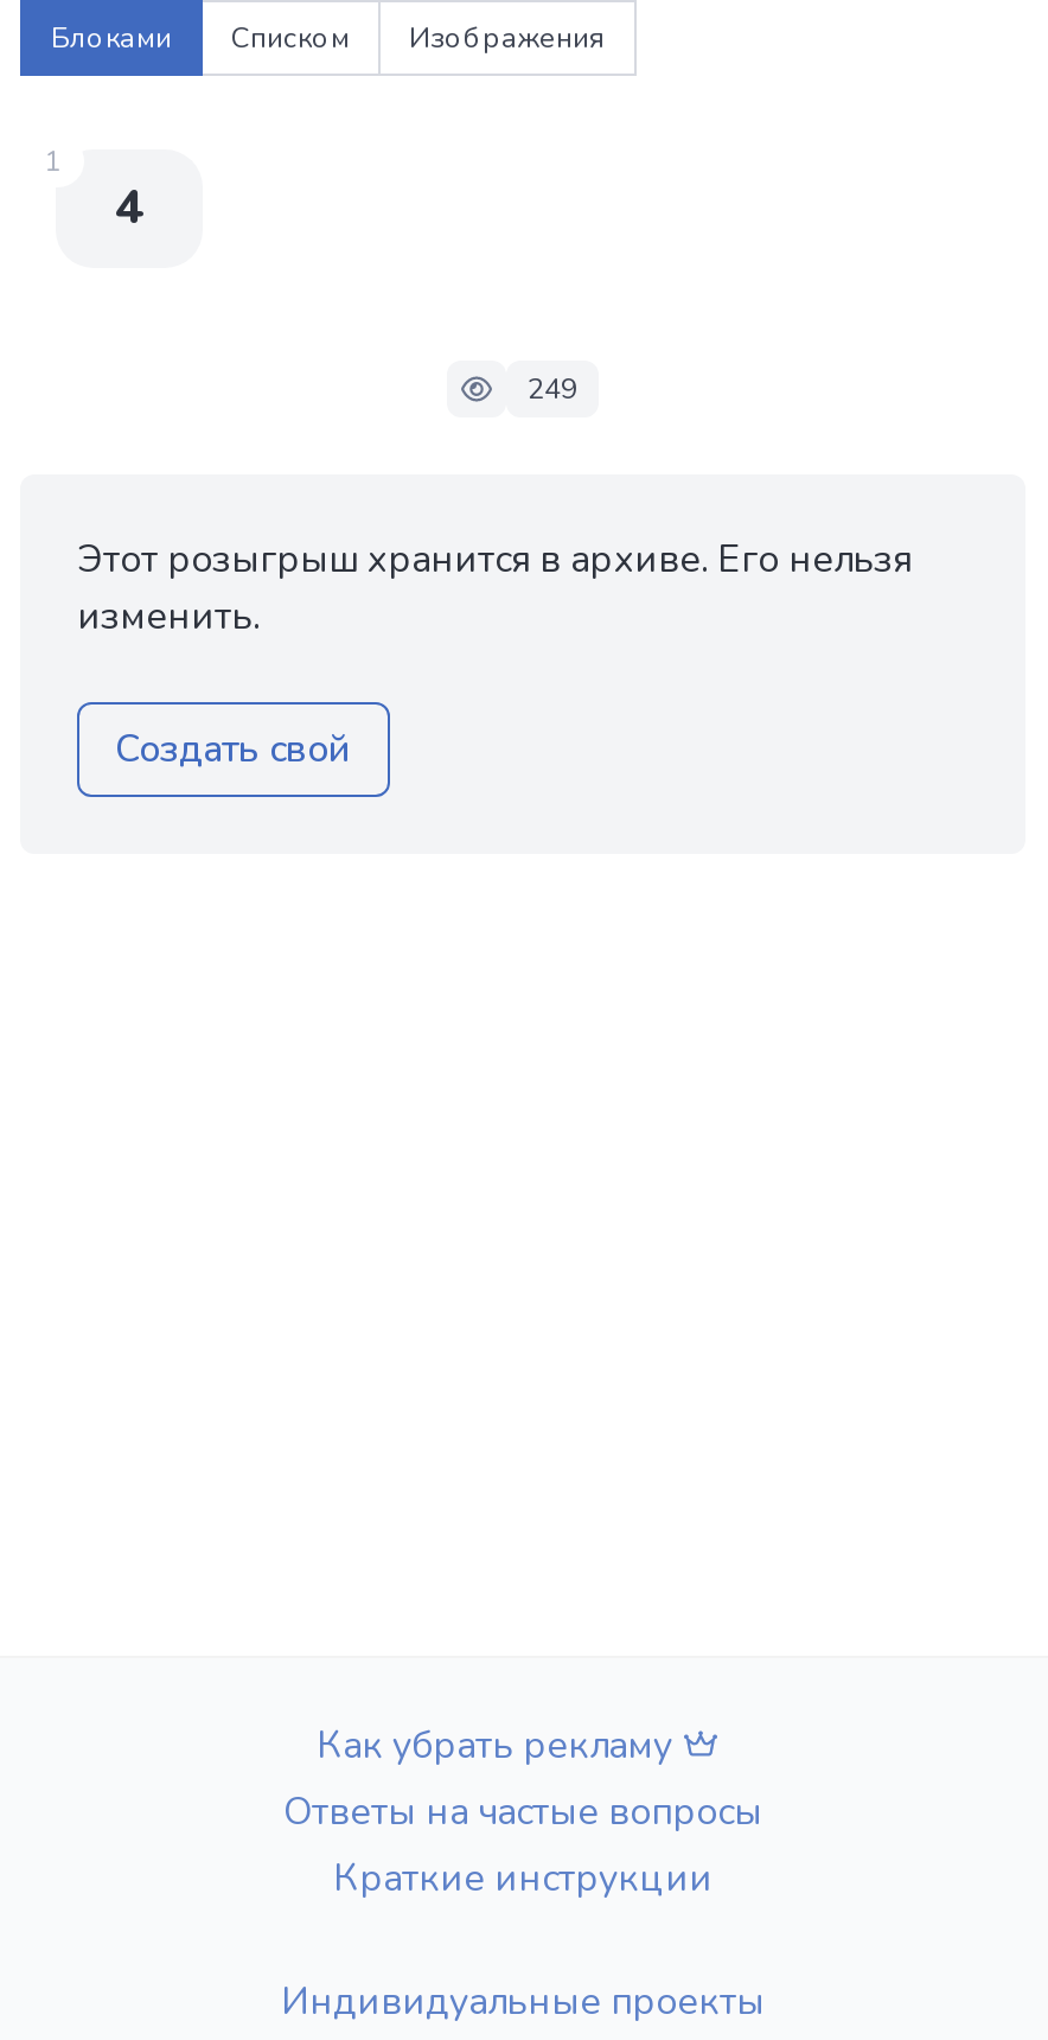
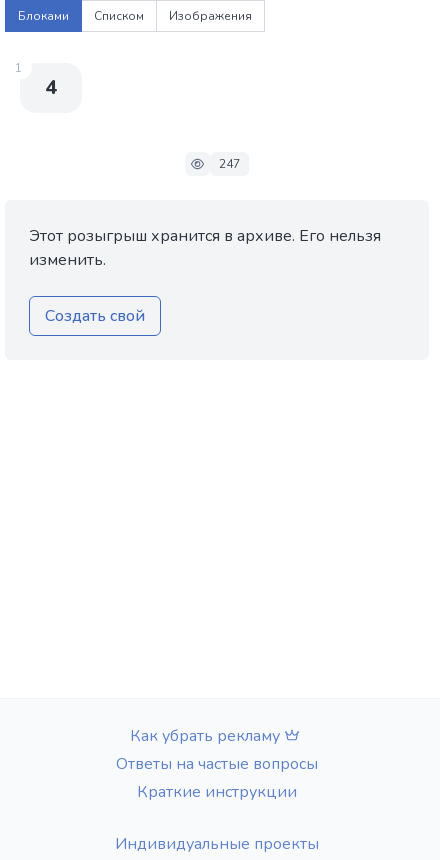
- 249
+ 247
